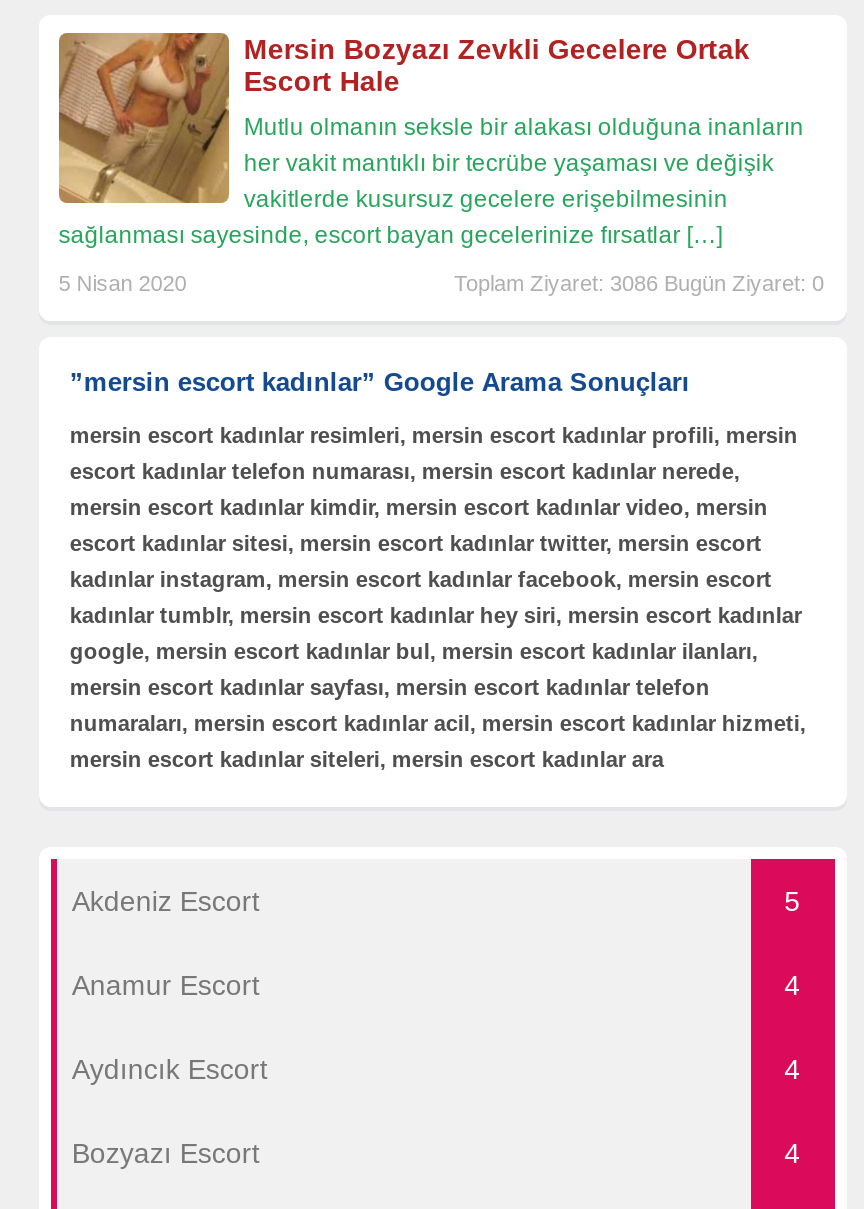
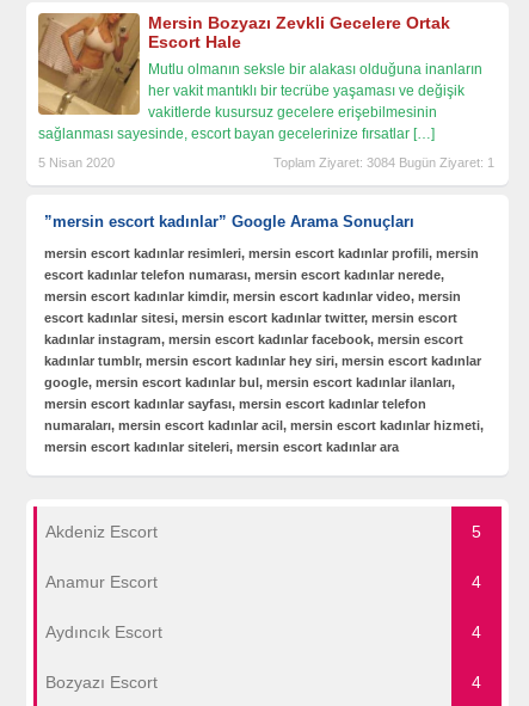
- Toplam Ziyaret: 3086 Bugün Ziyaret: 0
+ Toplam Ziyaret: 3084 Bugün Ziyaret: 1
